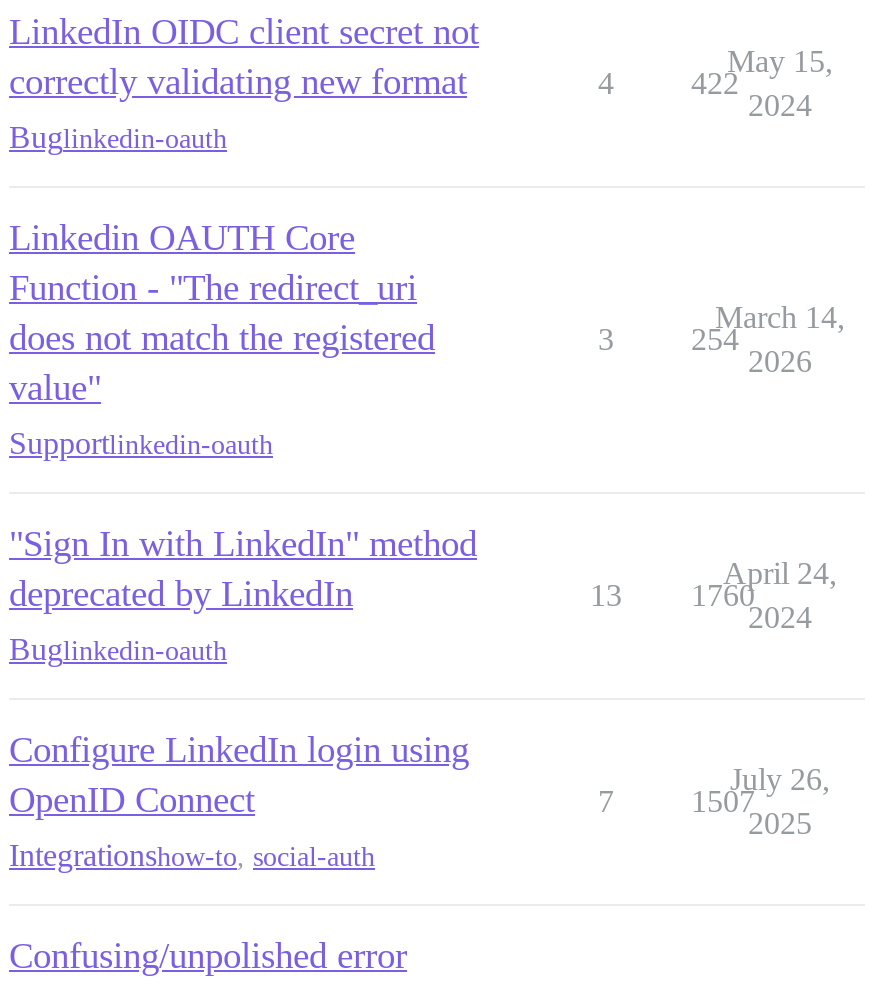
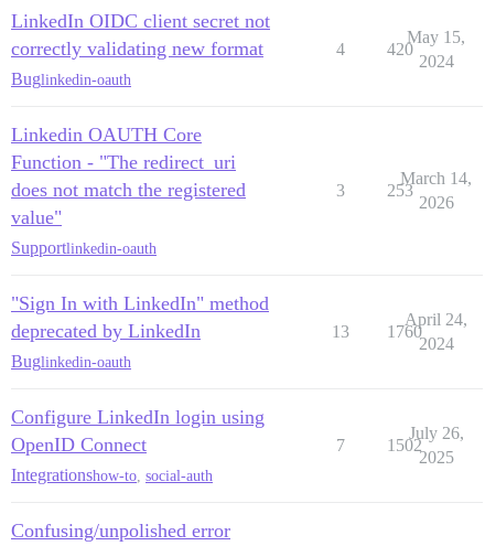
- 422
+ 420

- 254
+ 253

- 1507
+ 1502
